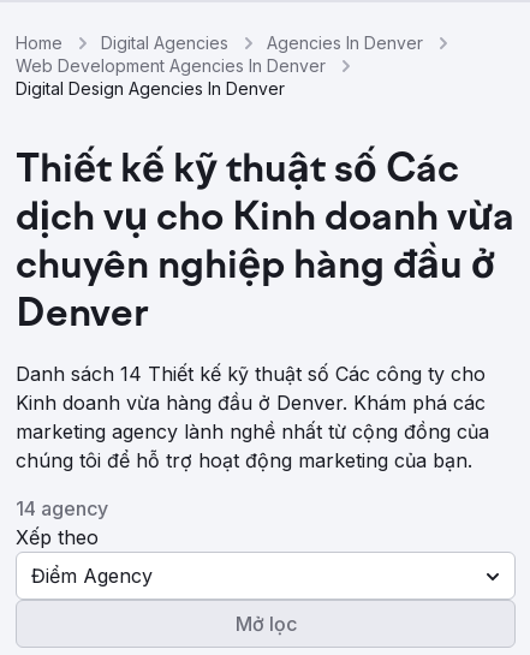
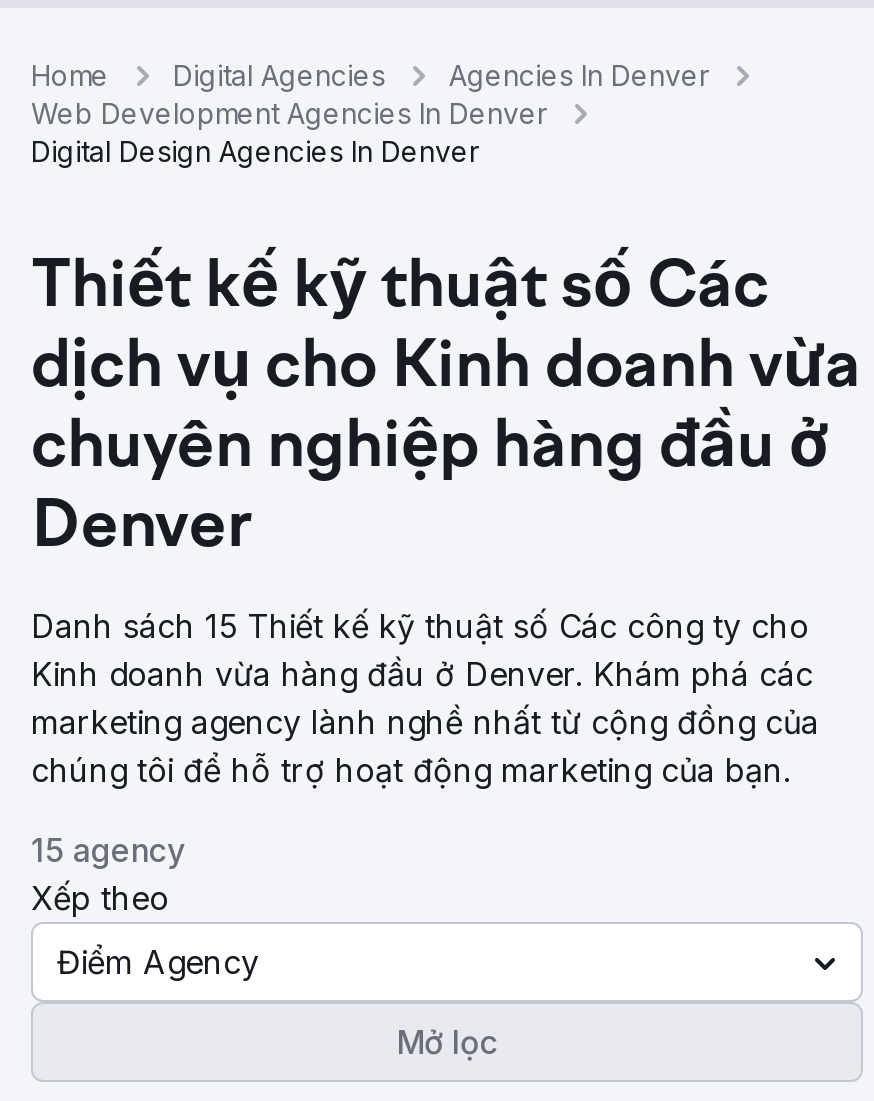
- Danh sách 14 Thiết kế kỹ thuật số Các công ty cho
+ Danh sách 15 Thiết kế kỹ thuật số Các công ty cho

- 14 agency
+ 15 agency
